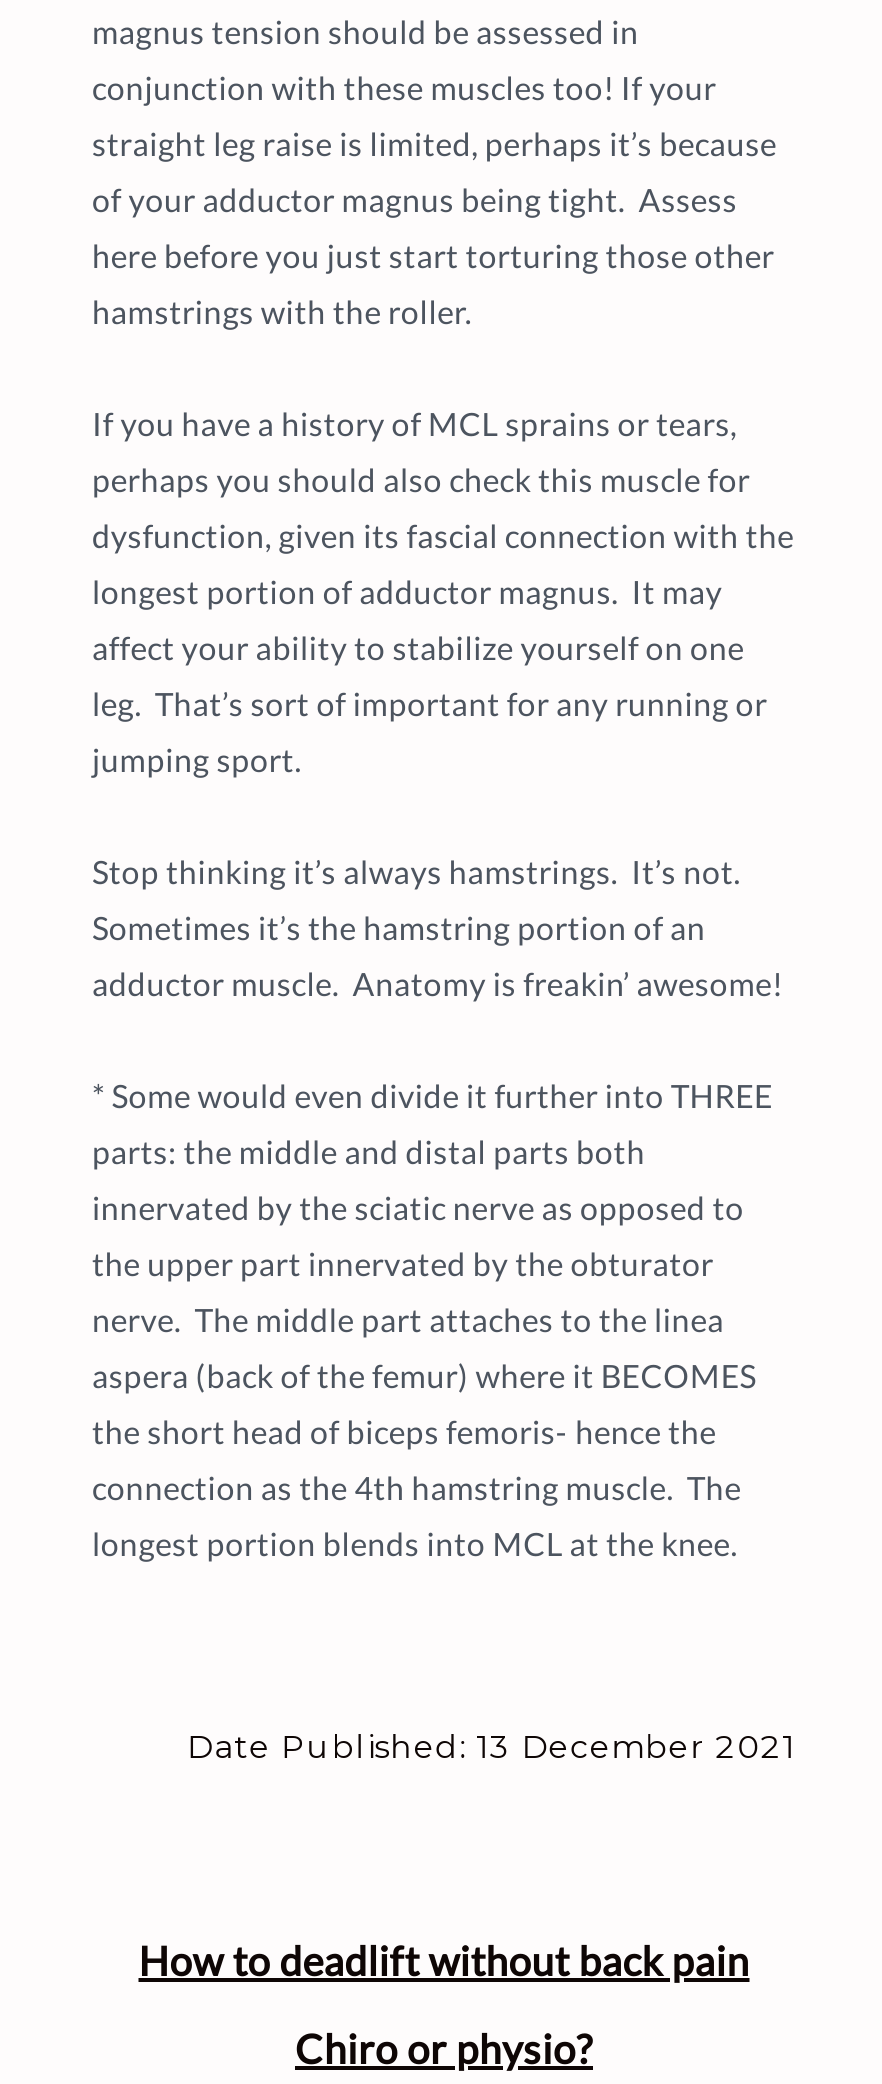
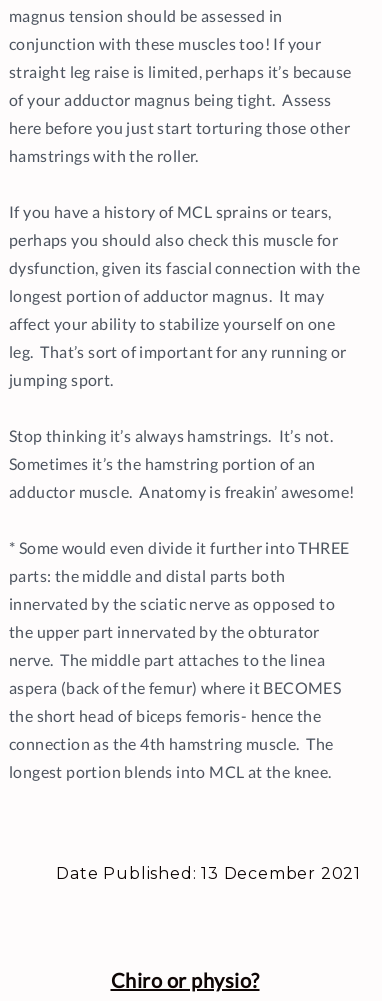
- How to deadlift without back pain
